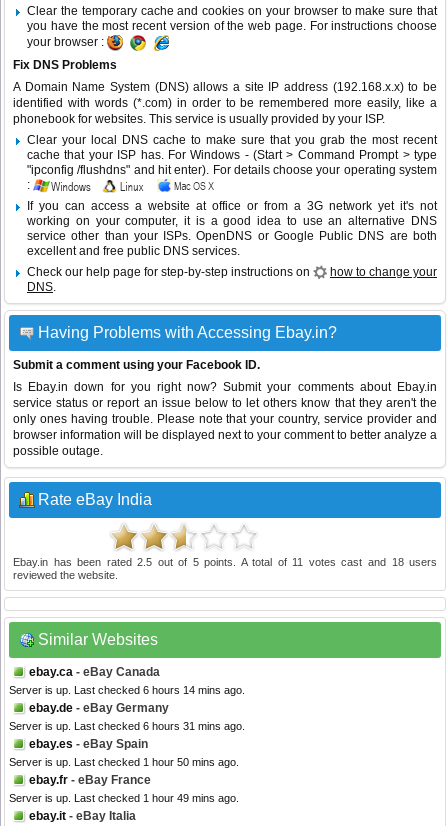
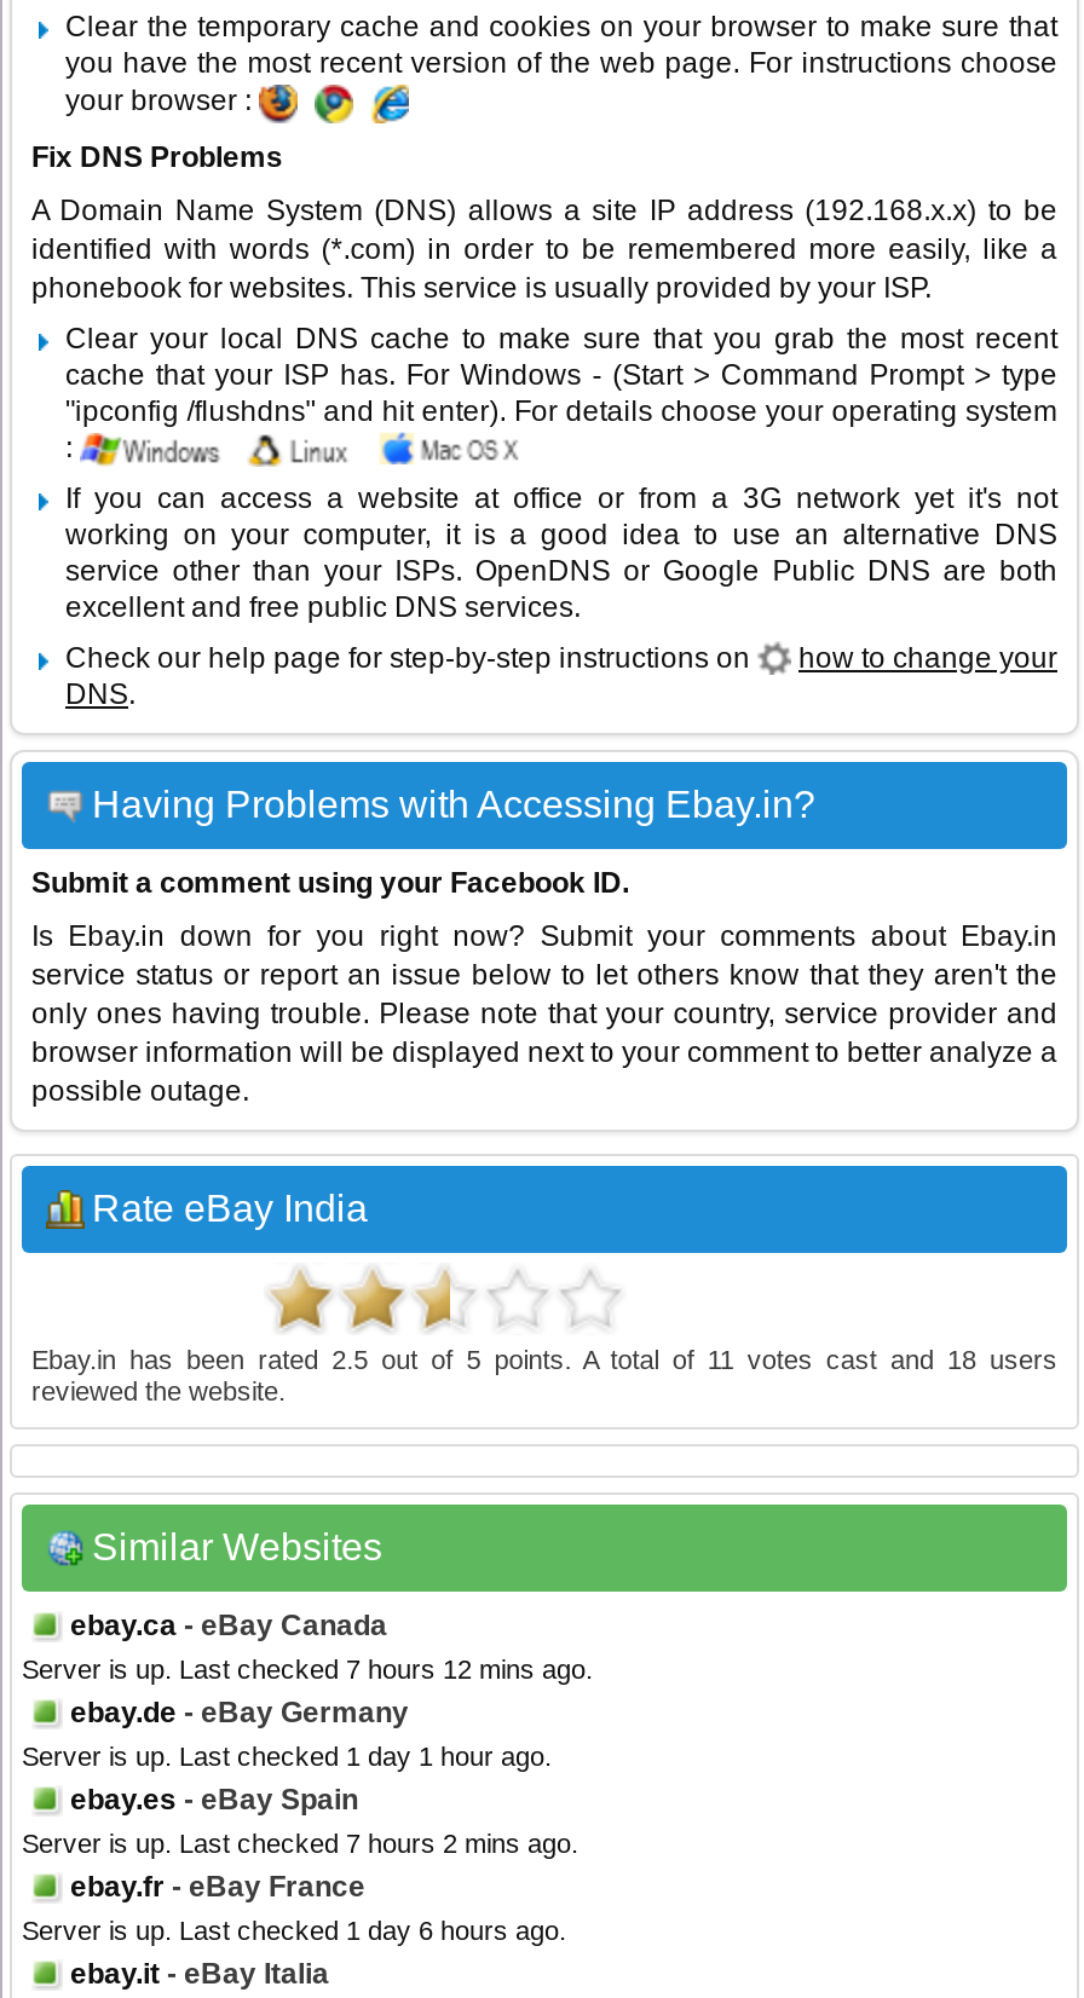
- Server is up. Last checked 6 hours 14 mins ago.
+ Server is up. Last checked 7 hours 12 mins ago.

- Server is up. Last checked 6 hours 31 mins ago.
+ Server is up. Last checked 1 day 1 hour ago.

- Server is up. Last checked 1 hour 50 mins ago.
+ Server is up. Last checked 7 hours 2 mins ago.

- Server is up. Last checked 1 hour 49 mins ago.
+ Server is up. Last checked 1 day 6 hours ago.
